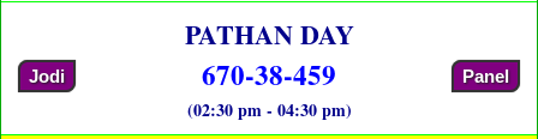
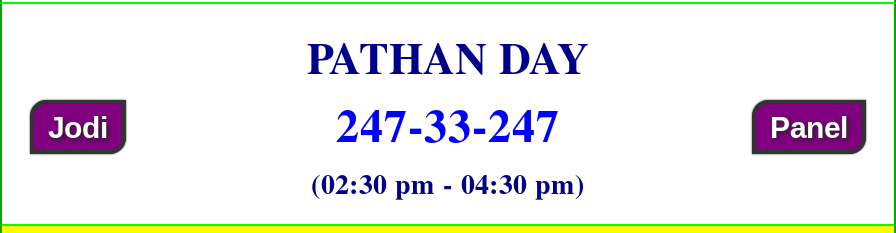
- 670-38-459
+ 247-33-247
